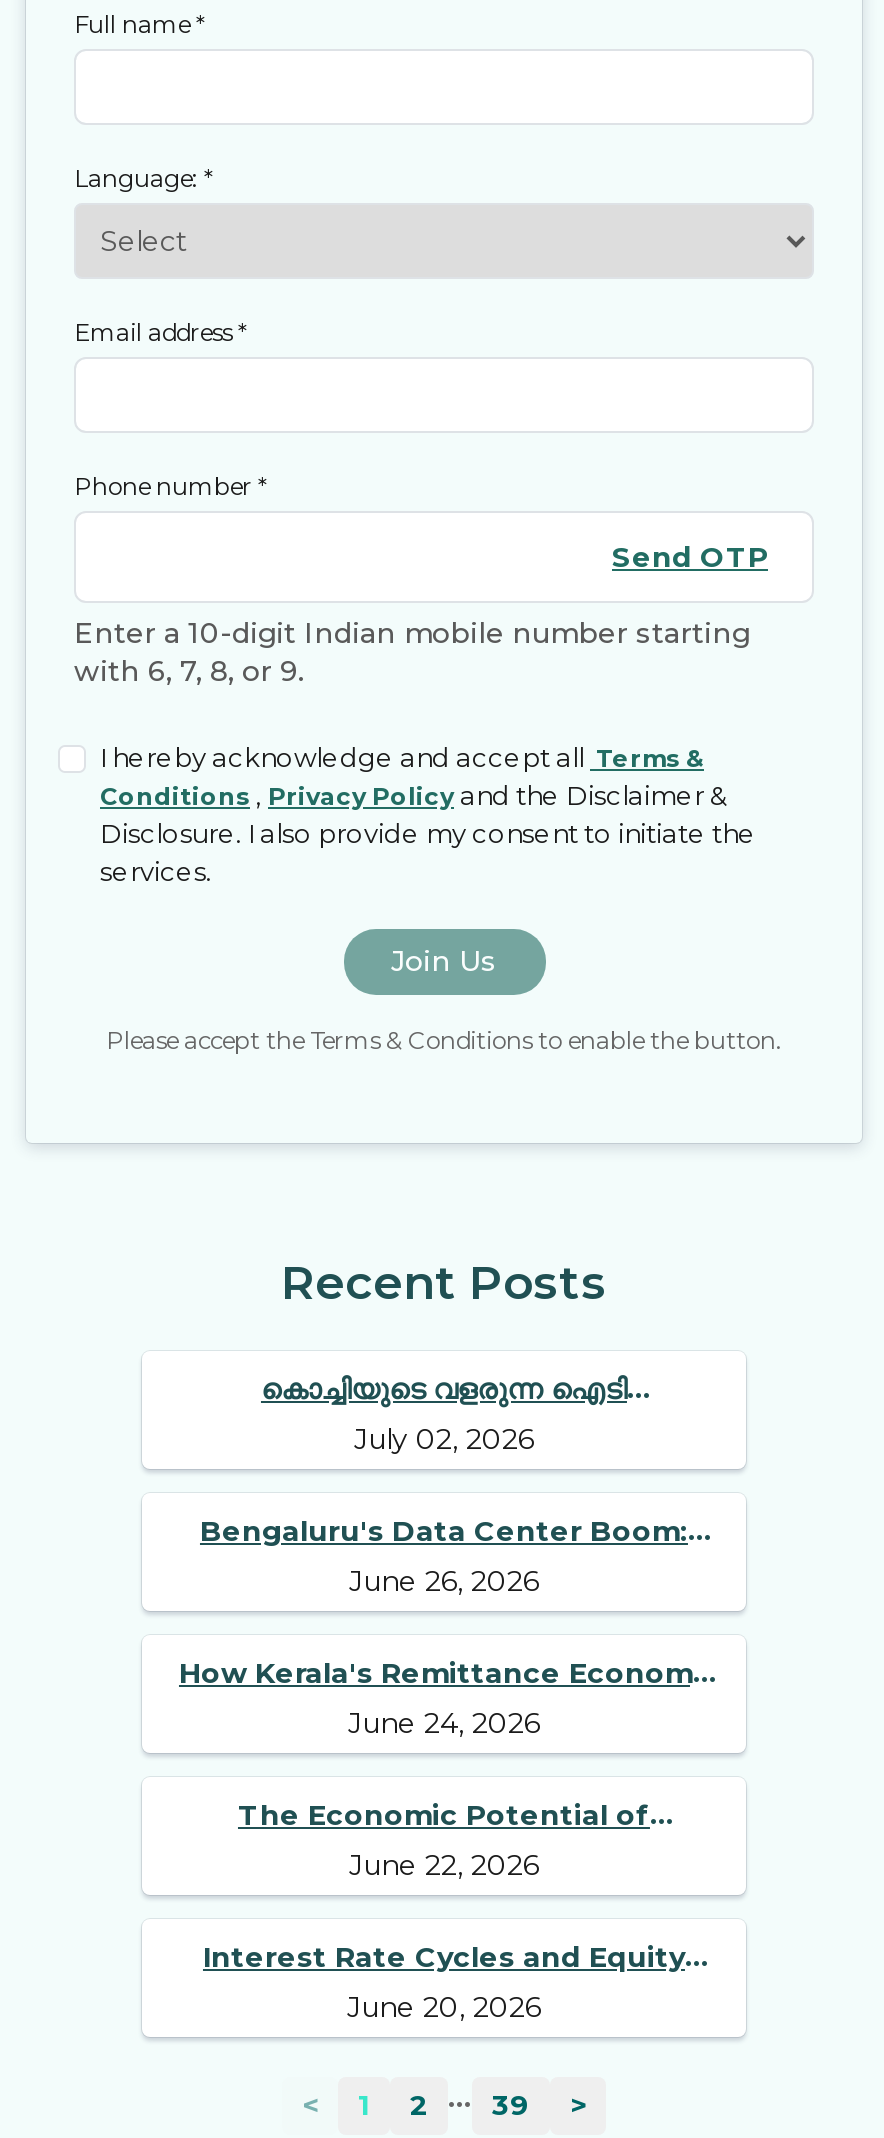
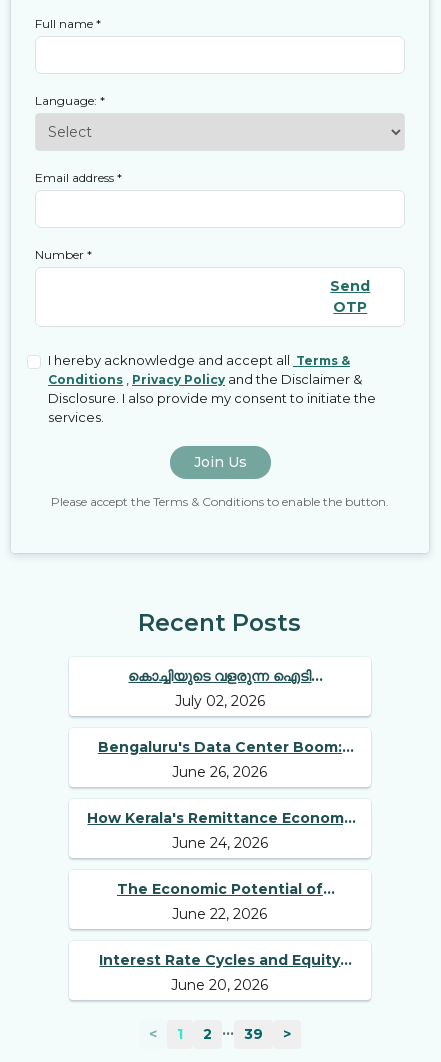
- Phone number *
- Send OTP
- Enter a 10-digit Indian mobile number starting
- with 6, 7, 8, or 9.
+ Number *
+ Send
+ OTP
